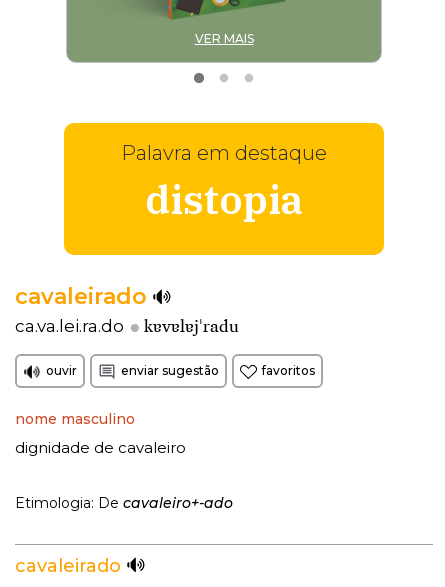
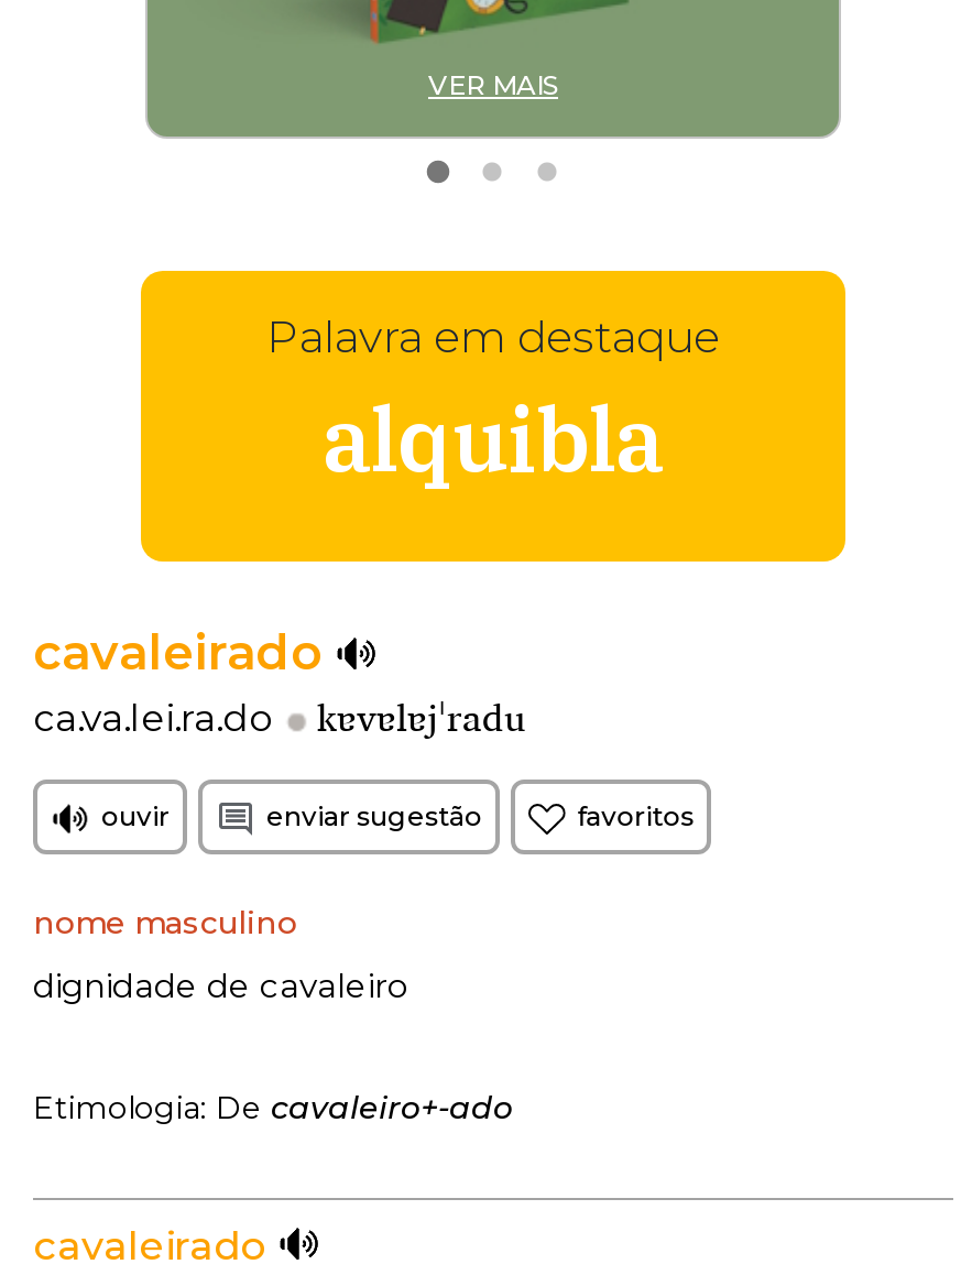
- distopia
+ alquibla
